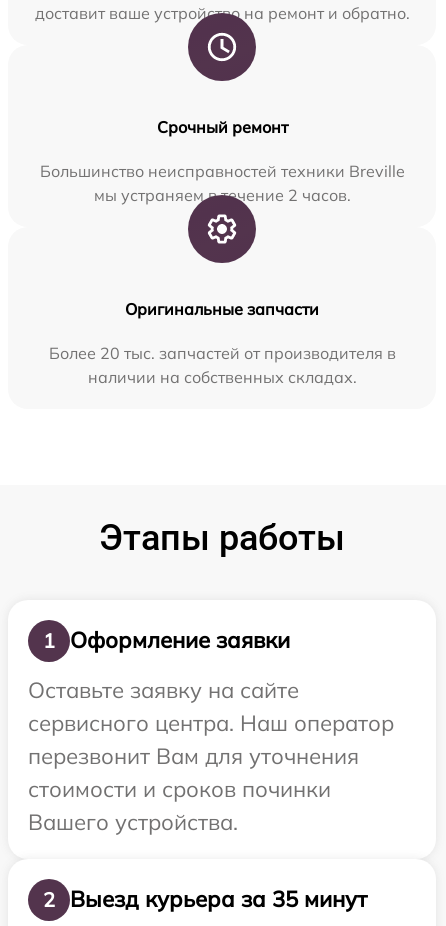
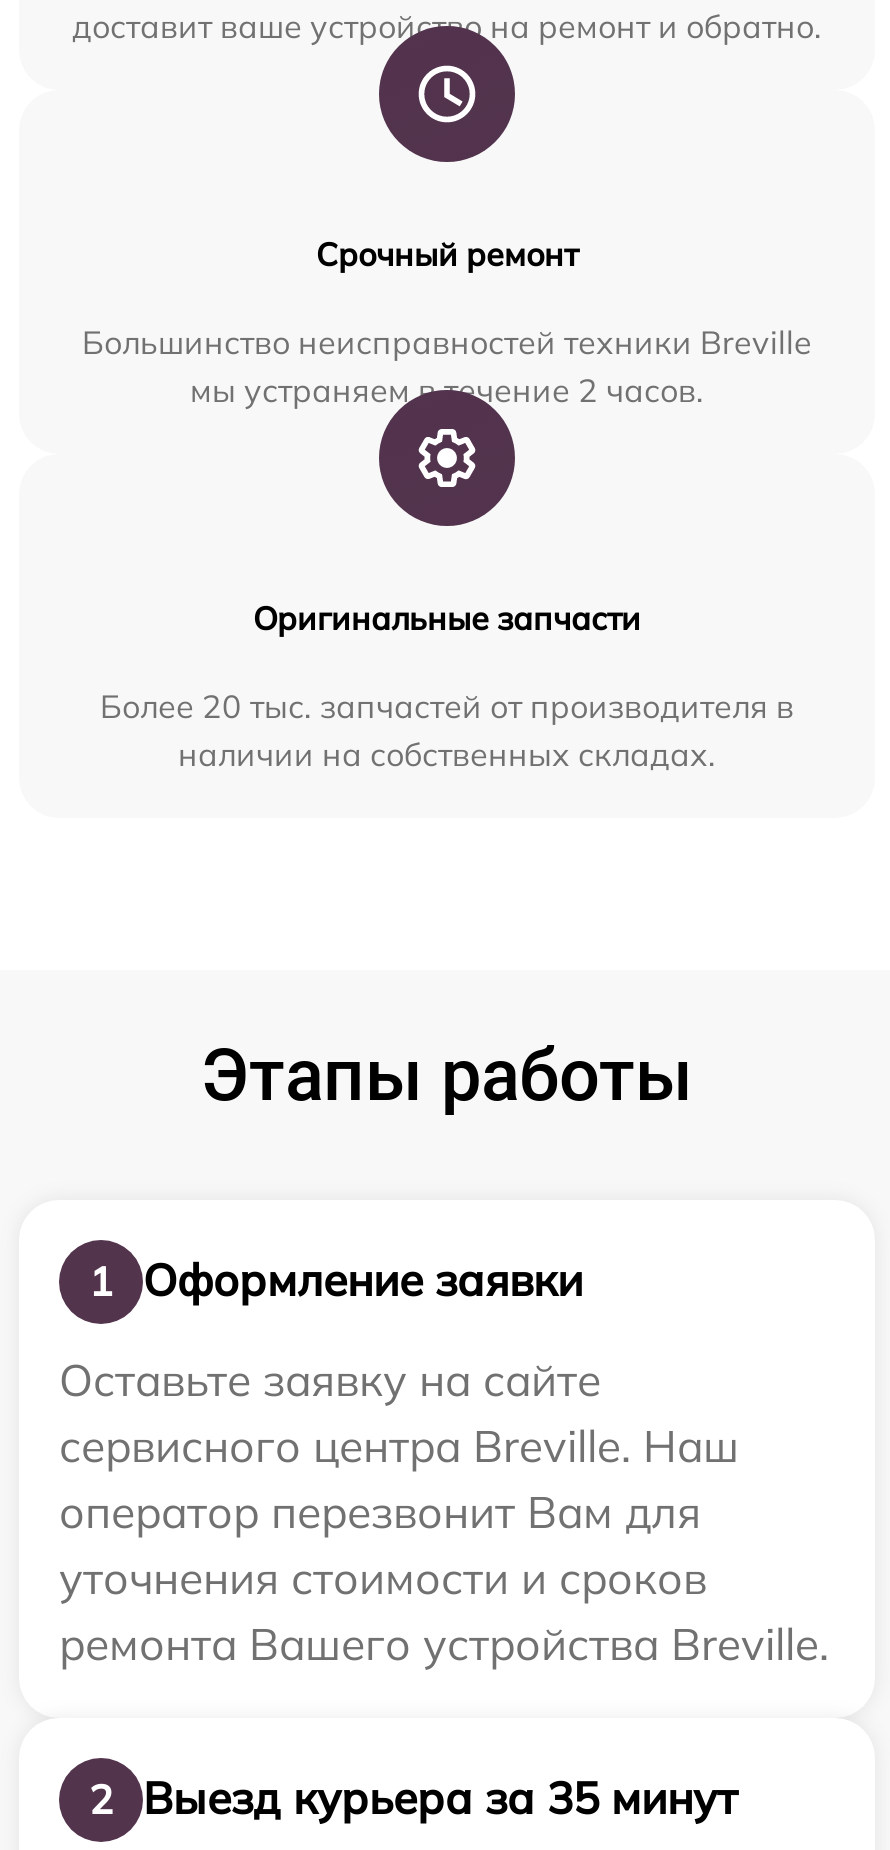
- сервисного центра. Наш оператор
- перезвонит Вам для уточнения
- стоимости и сроков починки
- Вашего устройства.
+ сервисного центра Breville. Наш
+ оператор перезвонит Вам для
+ уточнения стоимости и сроков
+ ремонта Вашего устройства Breville.
